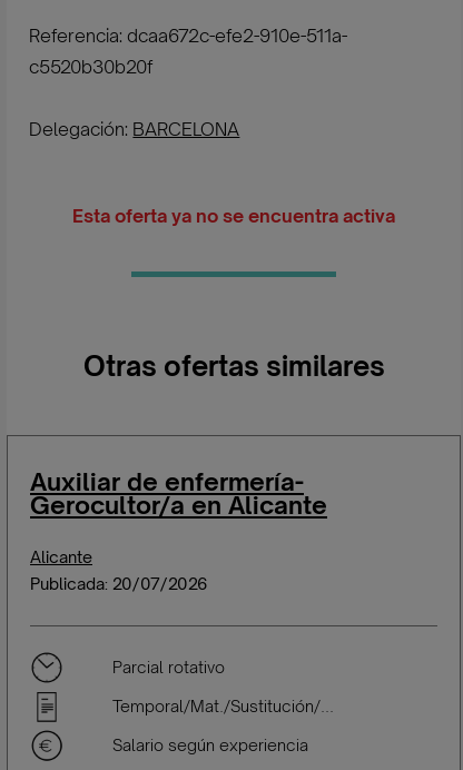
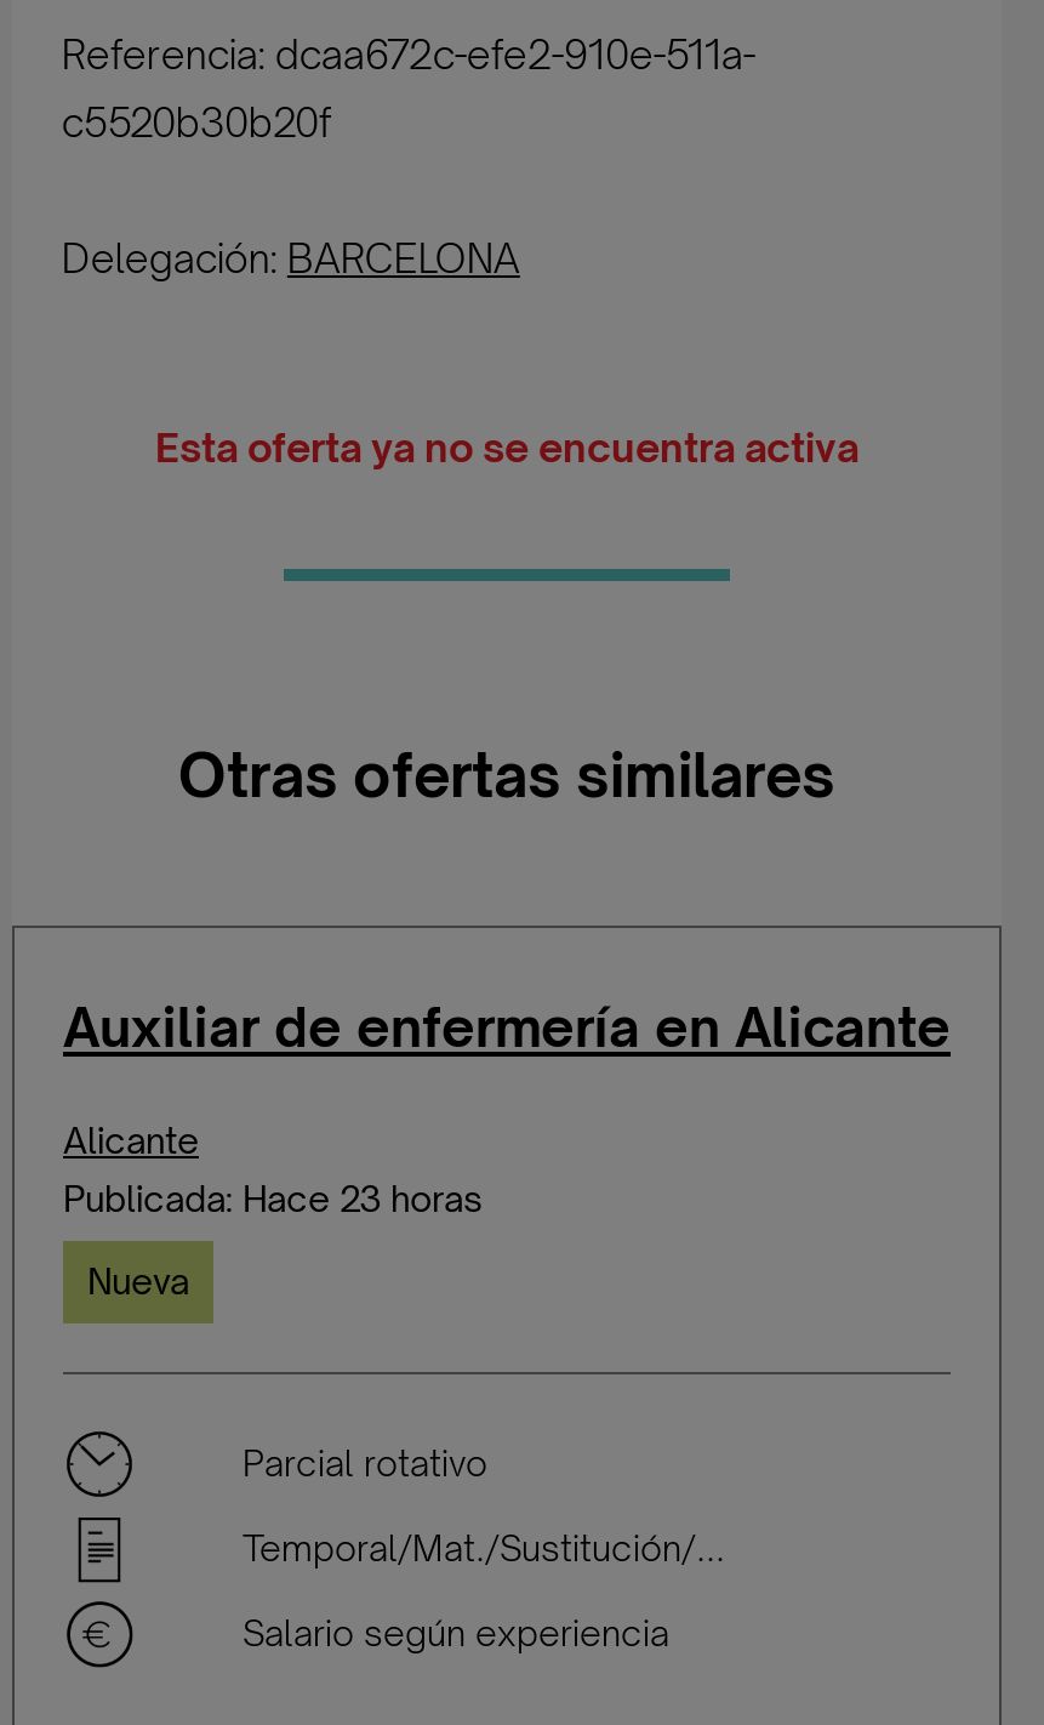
- Auxiliar de enfermería-
- Gerocultor/a en Alicante
+ Auxiliar de enfermería en Alicante

moved up: Alicante

- Publicada: 20/07/2026
+ Publicada: Hace 23 horas
+ Nueva
